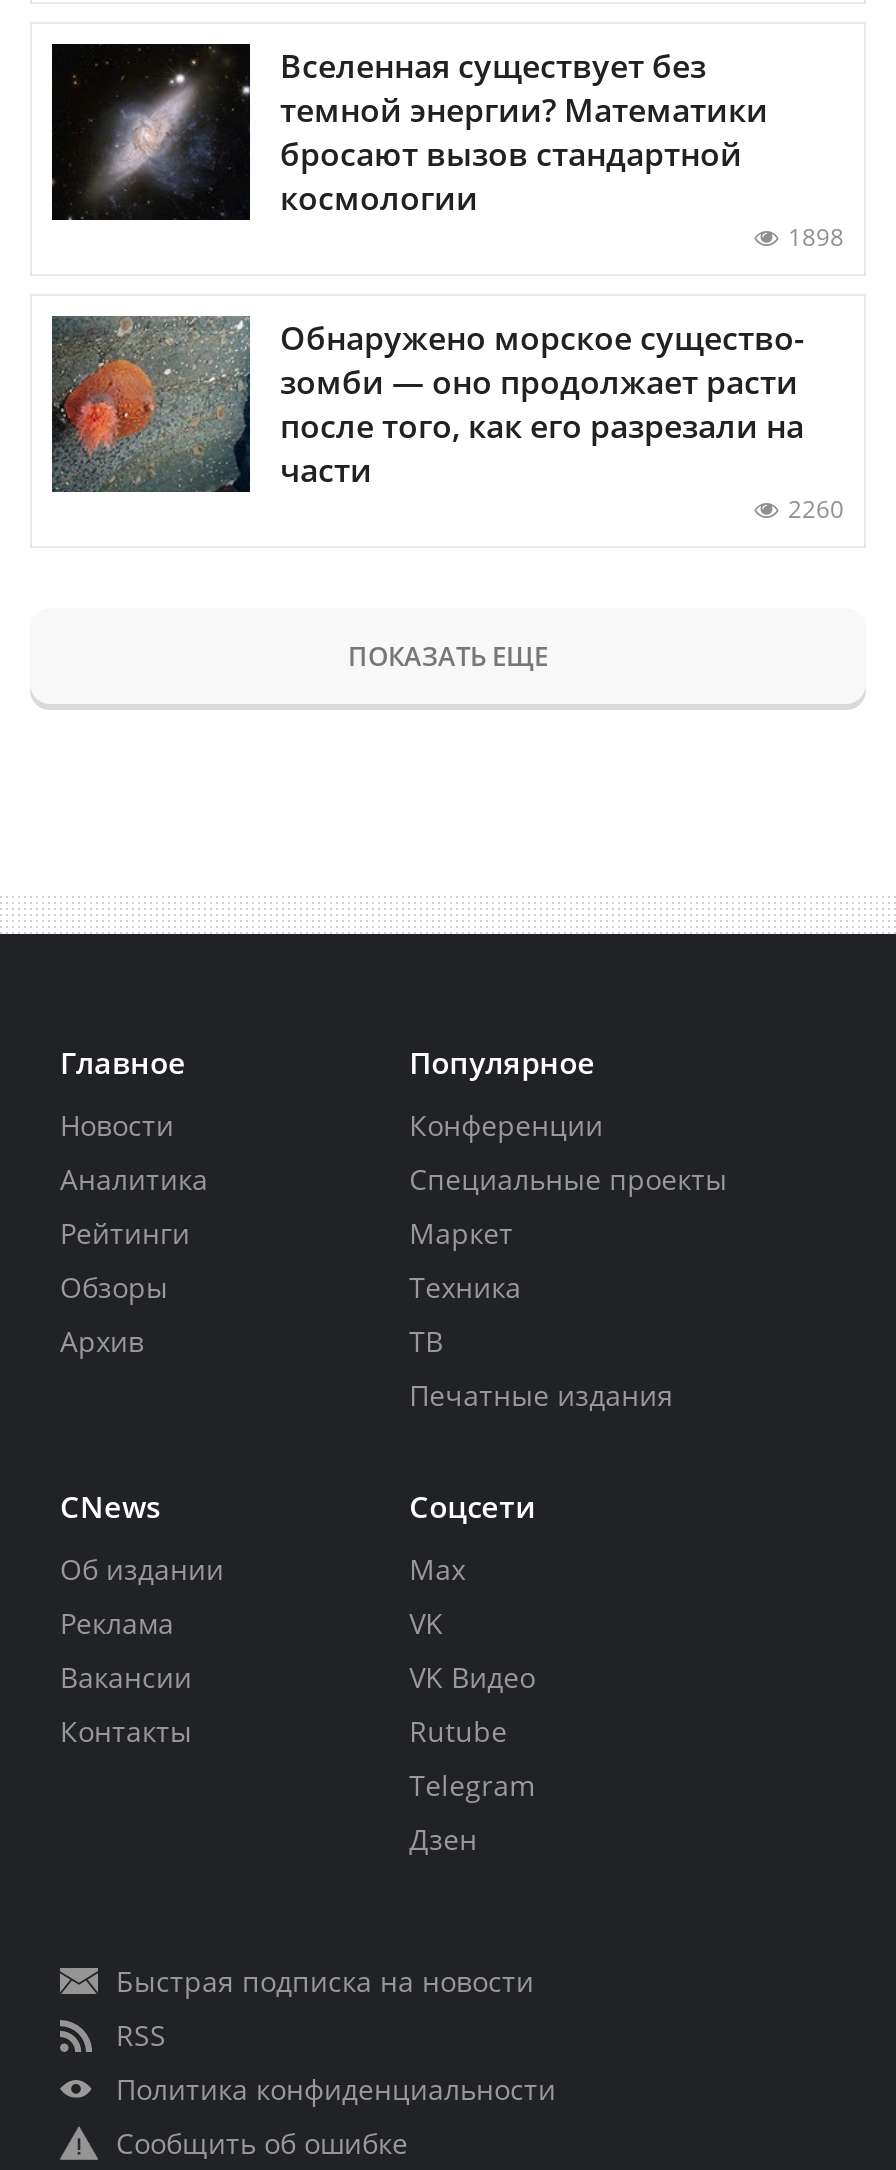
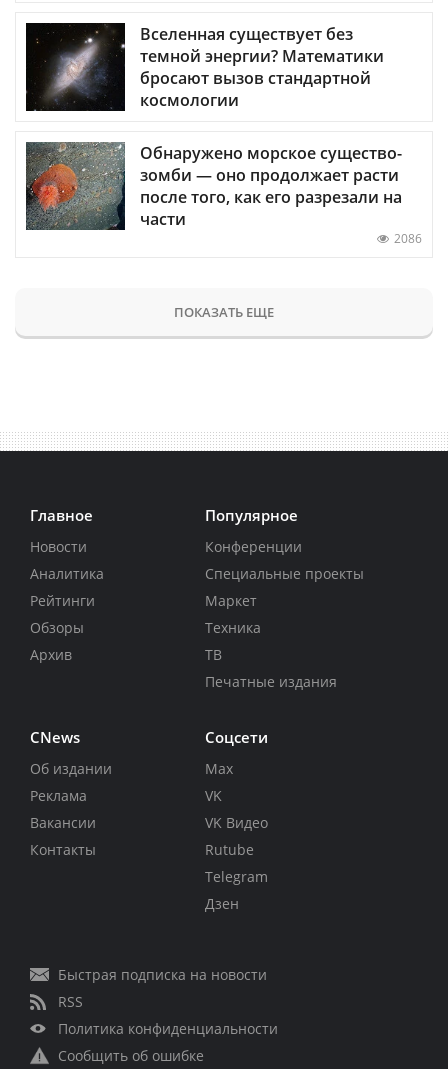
- 1898

- 2260
+ 2086
